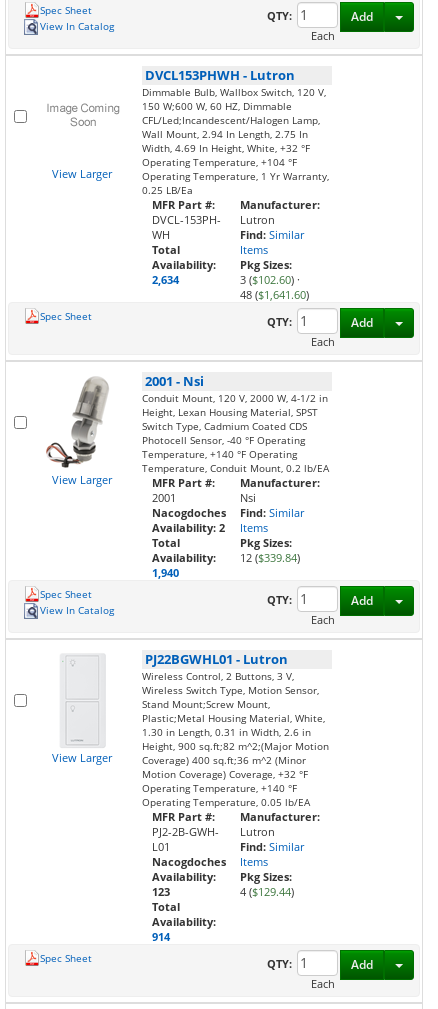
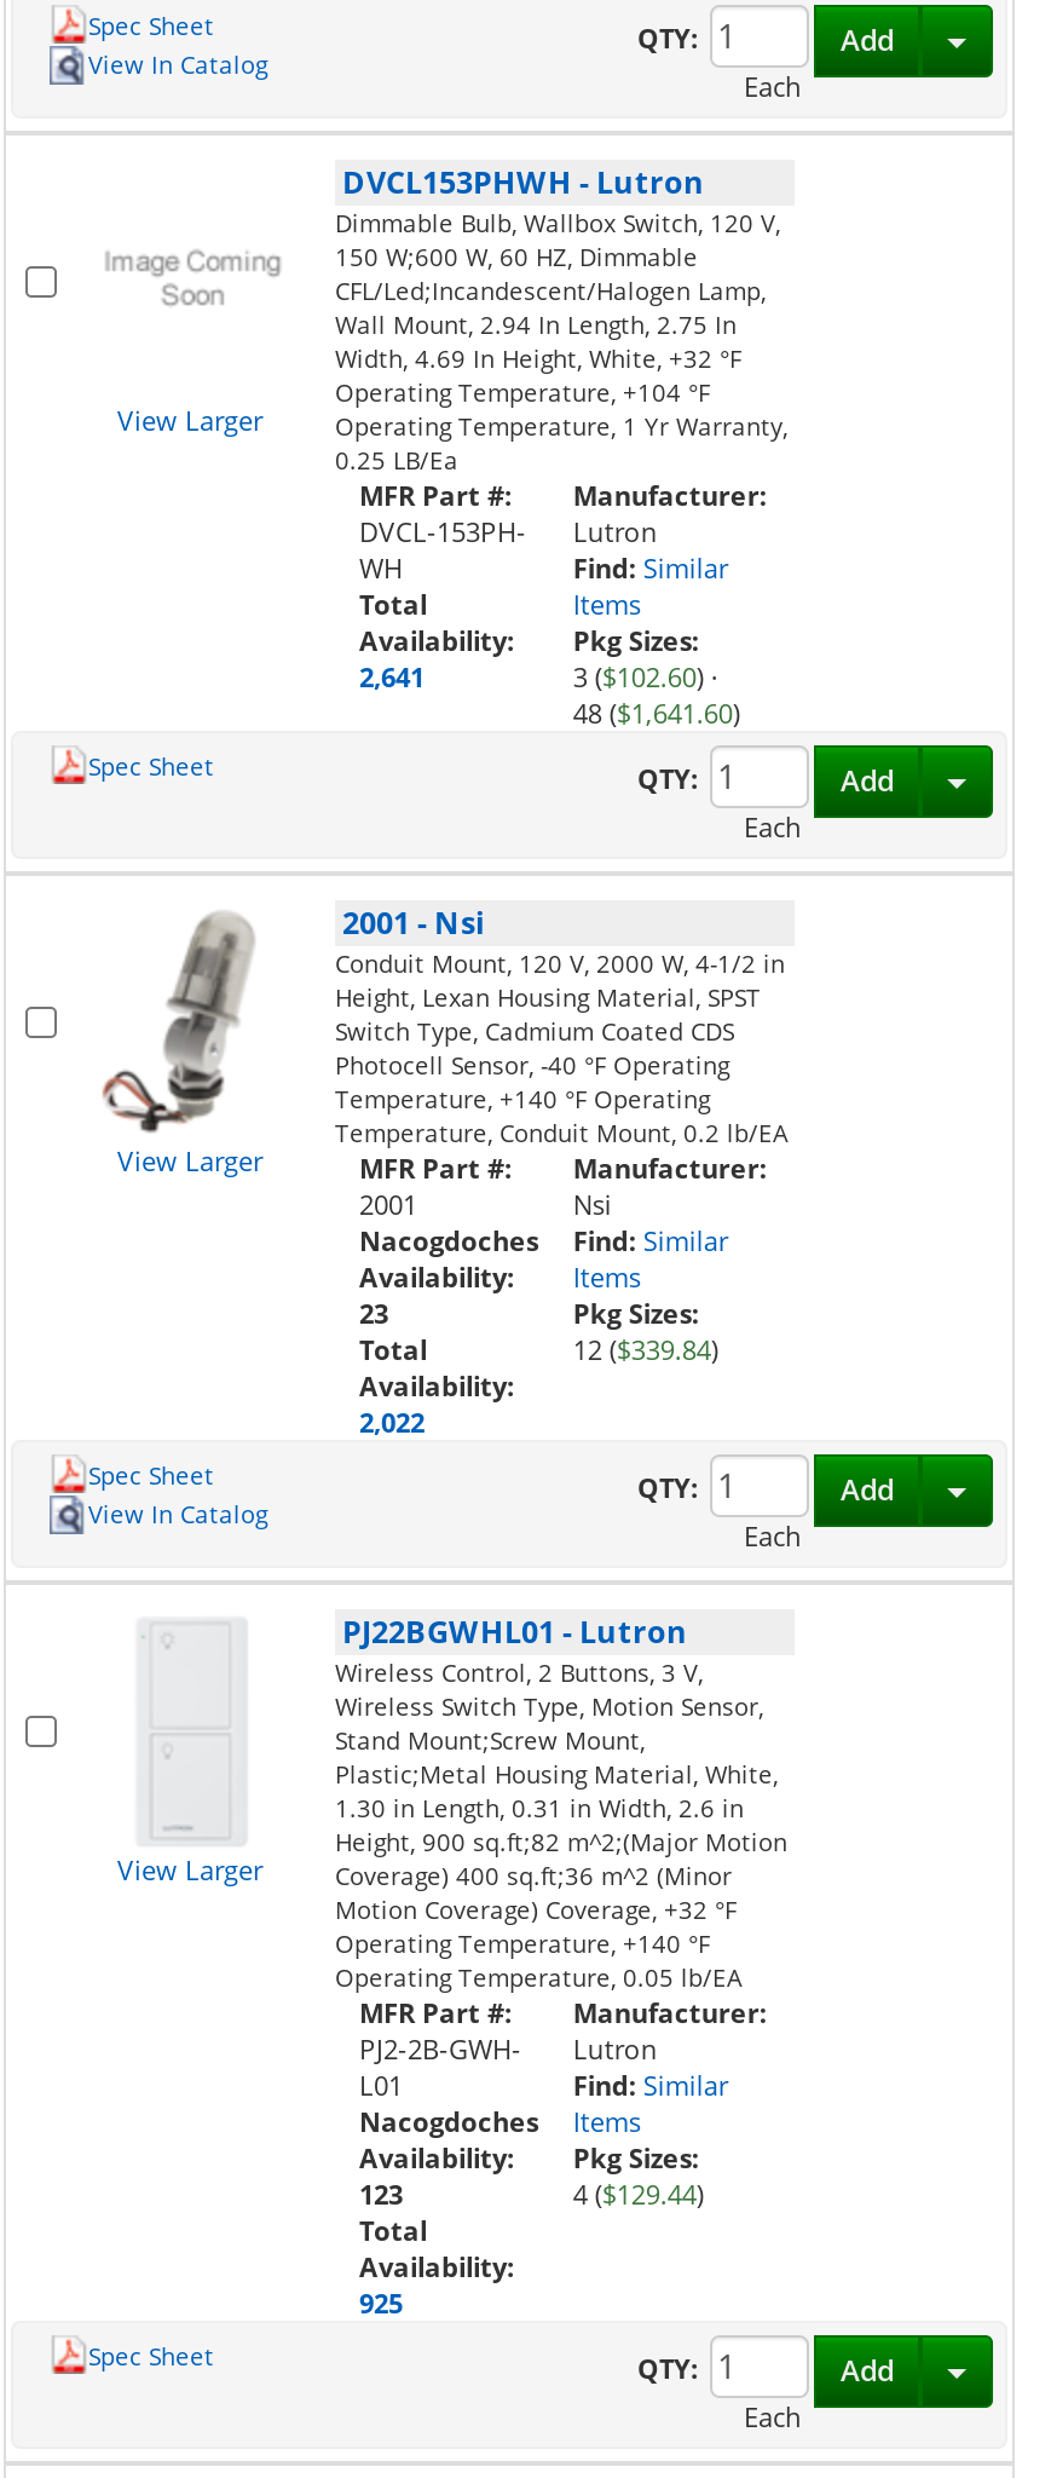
- 2,634
+ 2,641

- Availability: 2
+ Availability:
+ 23

- 1,940
+ 2,022

- 914
+ 925
